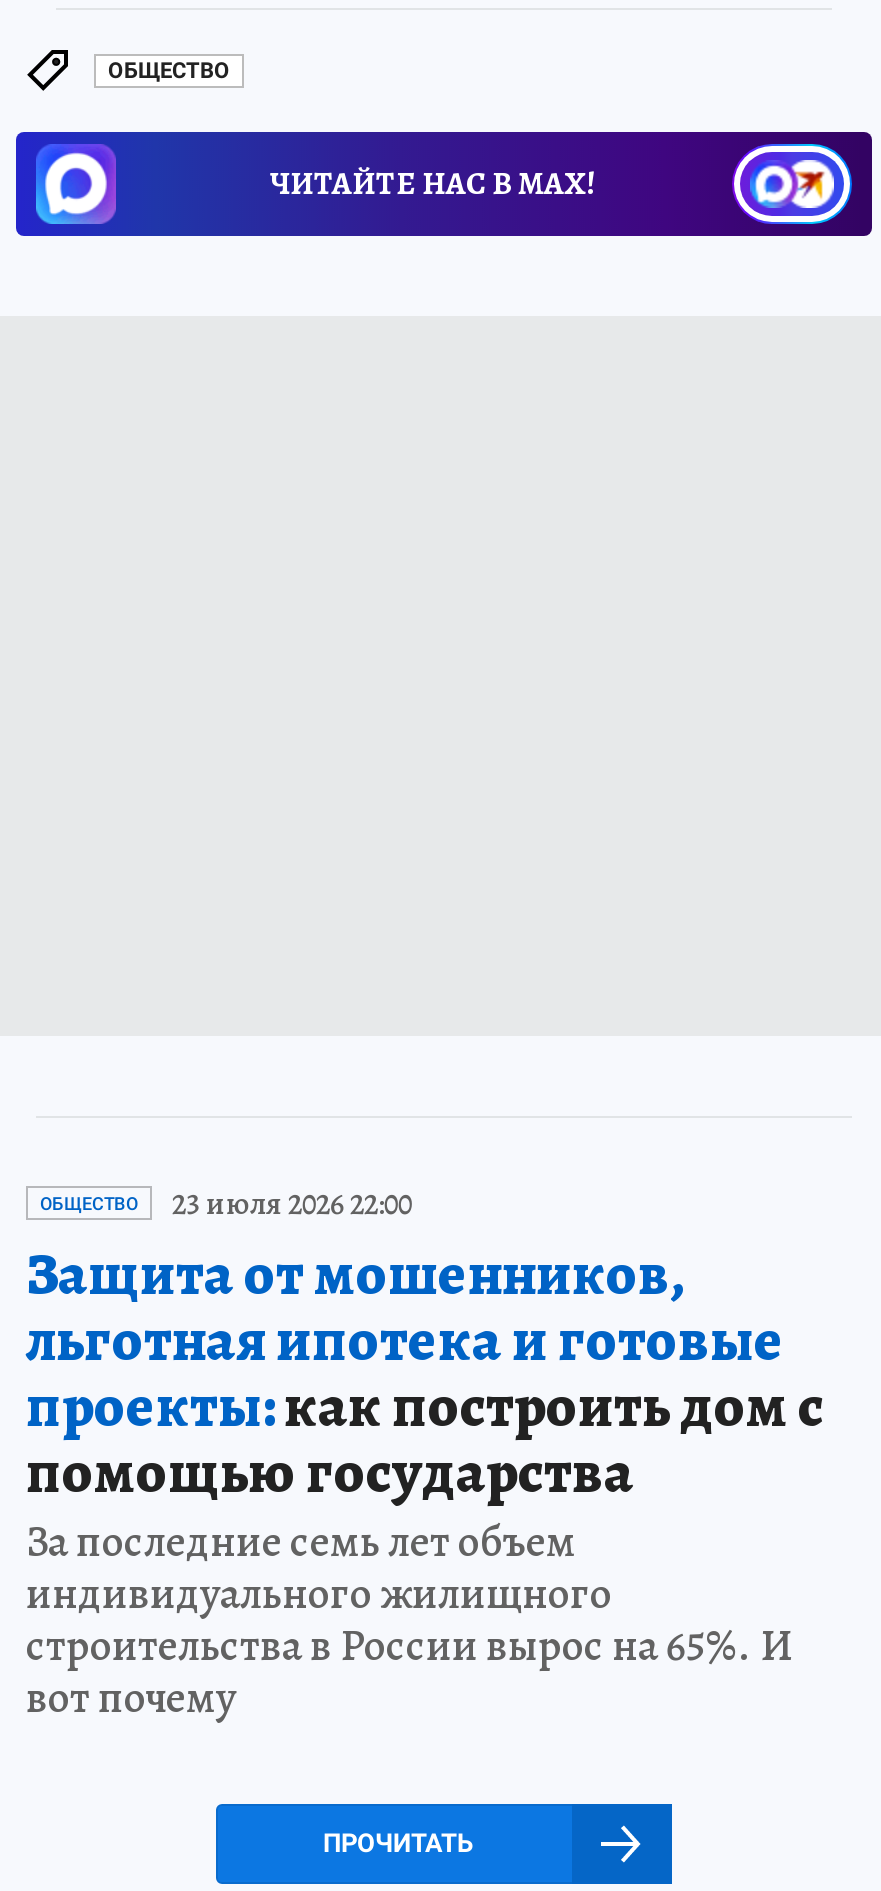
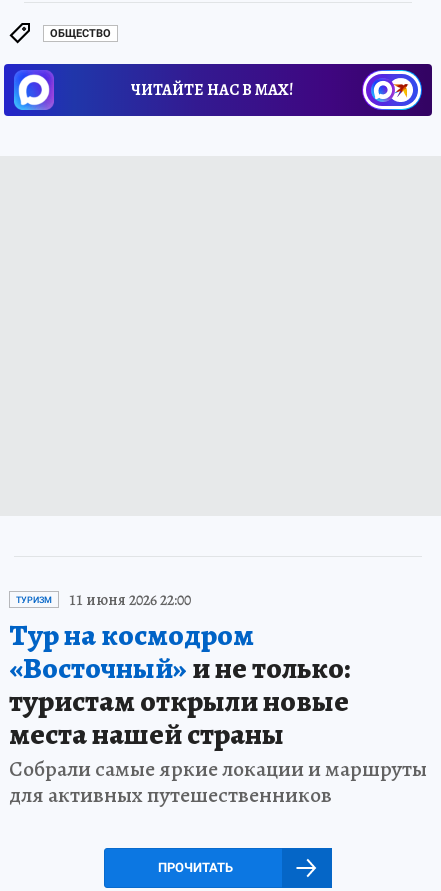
- ОБЩЕСТВО
- 23 июля 2026 22:00
- Защита от мошенников,
- льготная ипотека и готовые
- проекты:как построить дом с
- помощью государства
- За последние семь лет объем
- индивидуального жилищного
- строительства в России вырос на 65%. И
- вот почему
+ ТУРИЗМ
+ 11 июня 2026 22:00
+ Тур на космодром
+ «Восточный»и не только:
+ туристам открыли новые
+ места нашей страны
+ Собрали самые яркие локации и маршруты
+ для активных путешественников
